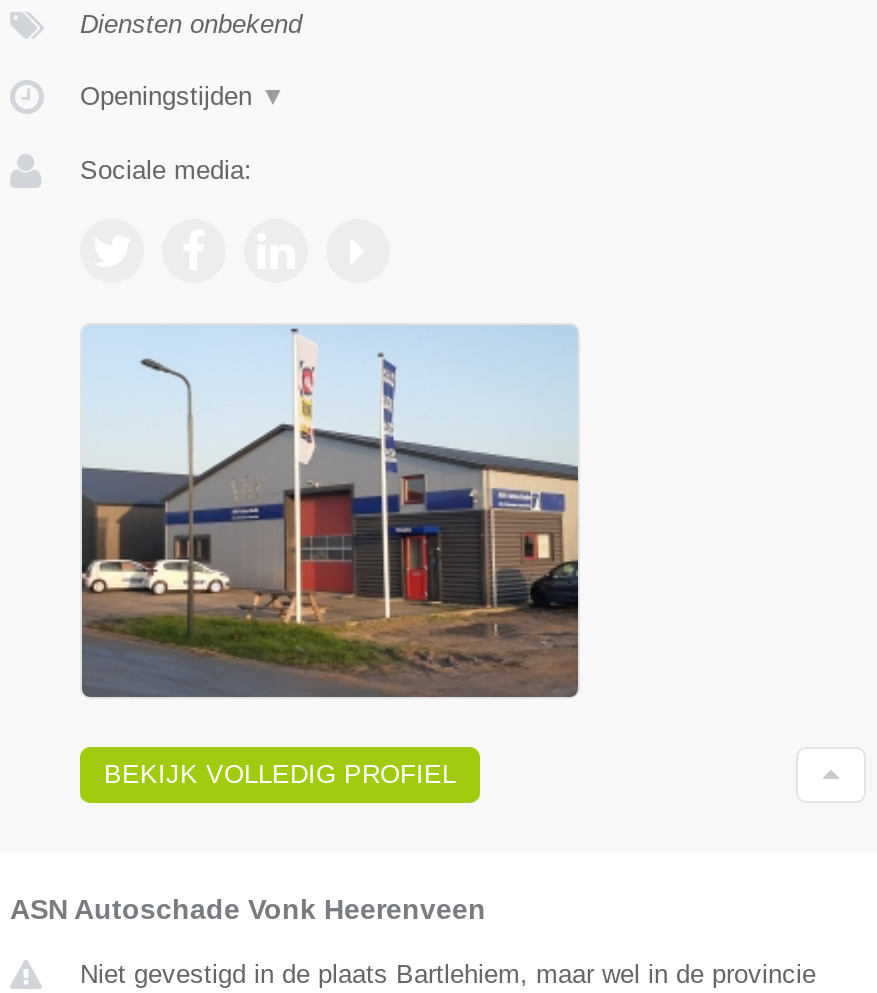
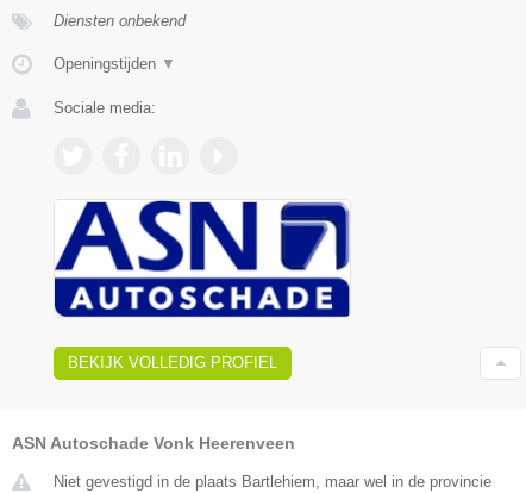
- [image]
+ [image]
